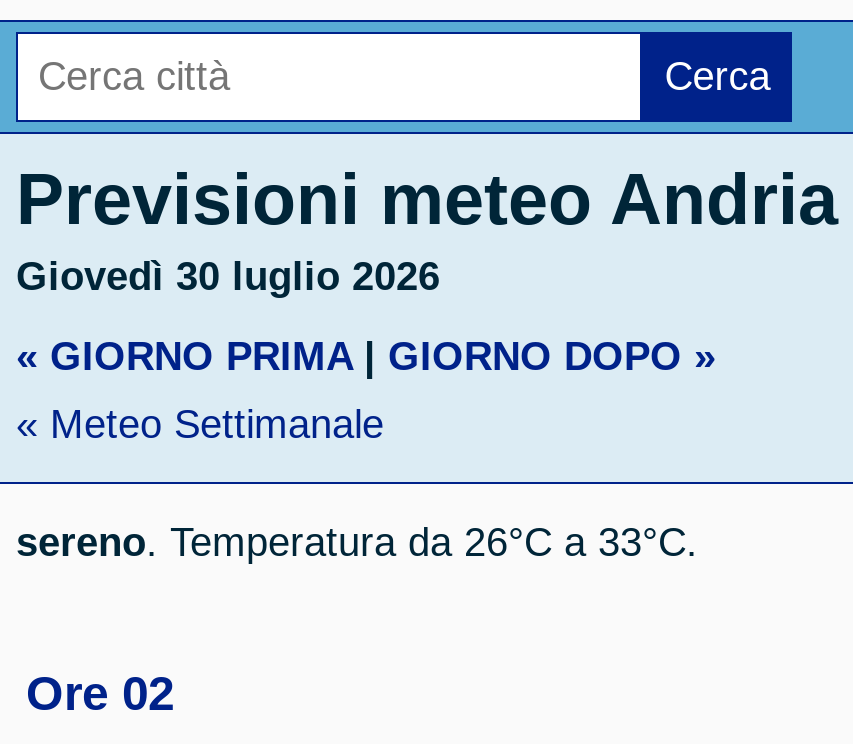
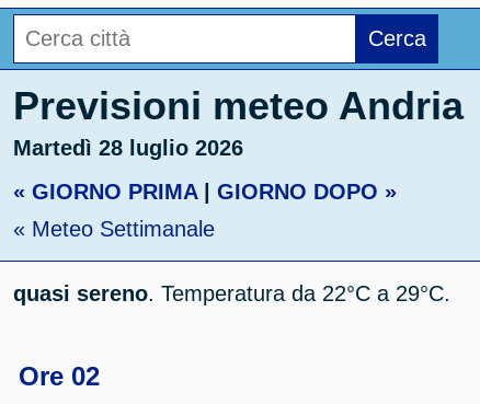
- Giovedì 30 luglio 2026
+ Martedì 28 luglio 2026

- sereno. Temperatura da 26°C a 33°C.
+ quasi sereno. Temperatura da 22°C a 29°C.
